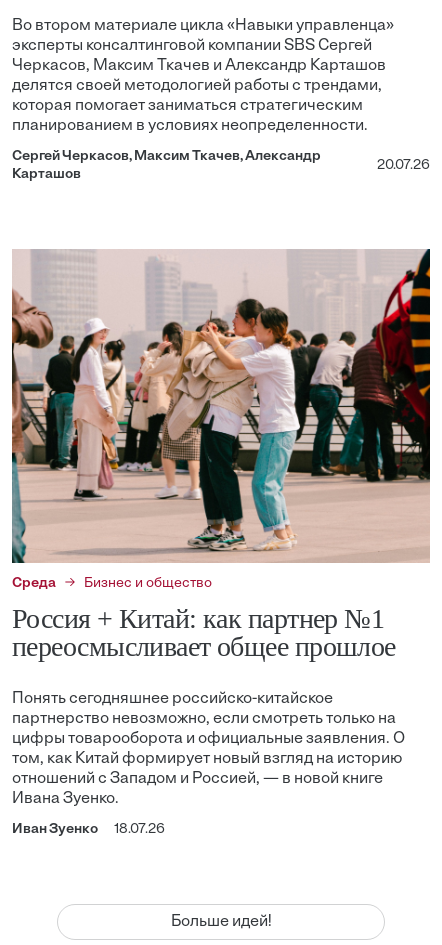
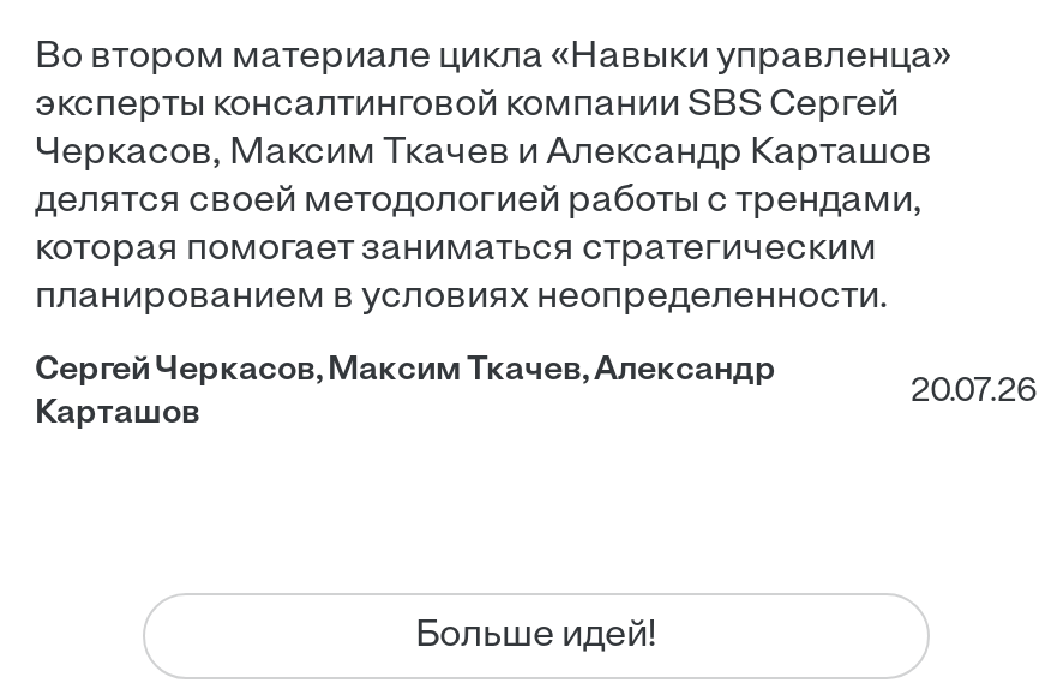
- [image]
- Среда
- Бизнес и общество
- Россия + Китай: как партнер №1
- переосмысливает общее прошлое
- Понять сегодняшнее российско-китайское
- партнерство невозможно, если смотреть только на
- цифры товарооборота и официальные заявления. О
- том, как Китай формирует новый взгляд на историю
- отношений с Западом и Россией, — в новой книге
- Ивана Зуенко.
- Иван Зуенко
- 18.07.26
